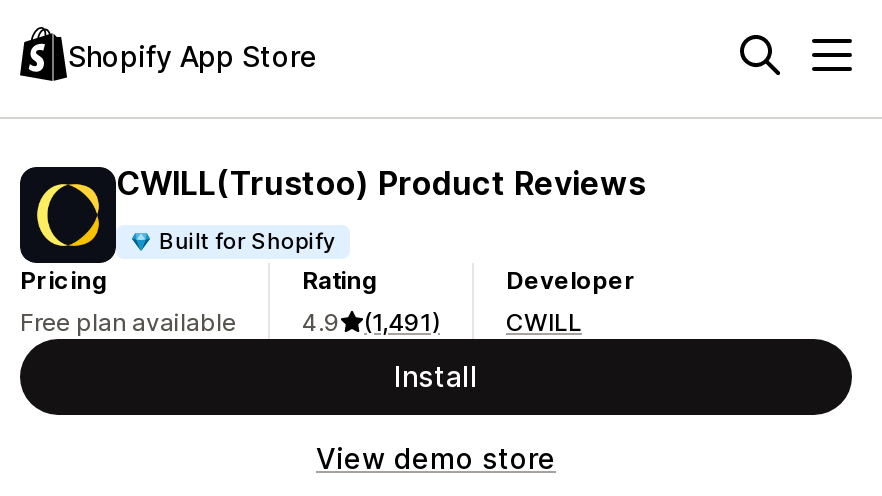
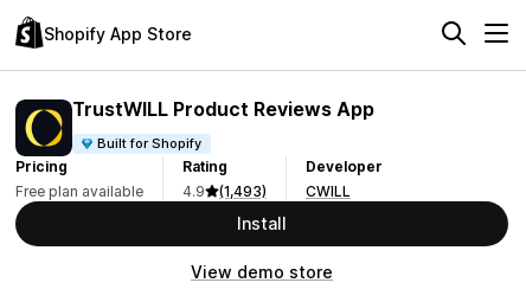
- CWILL(Trustoo) Product Reviews
+ TrustWILL Product Reviews App

- 4.9 (1,491)
+ 4.9 (1,493)
